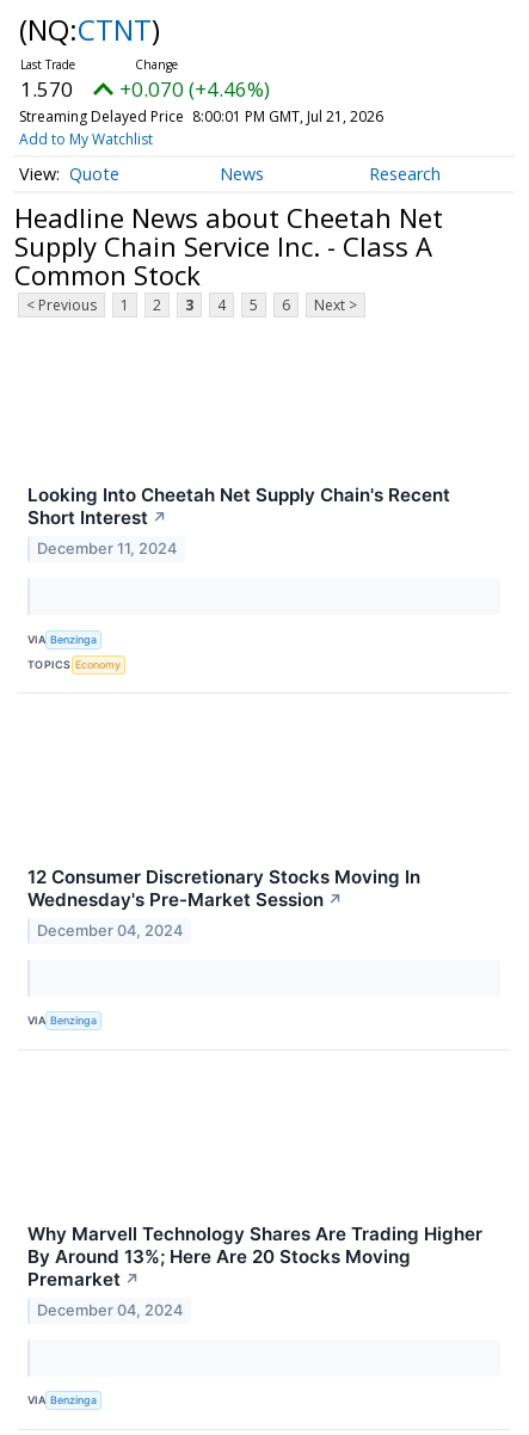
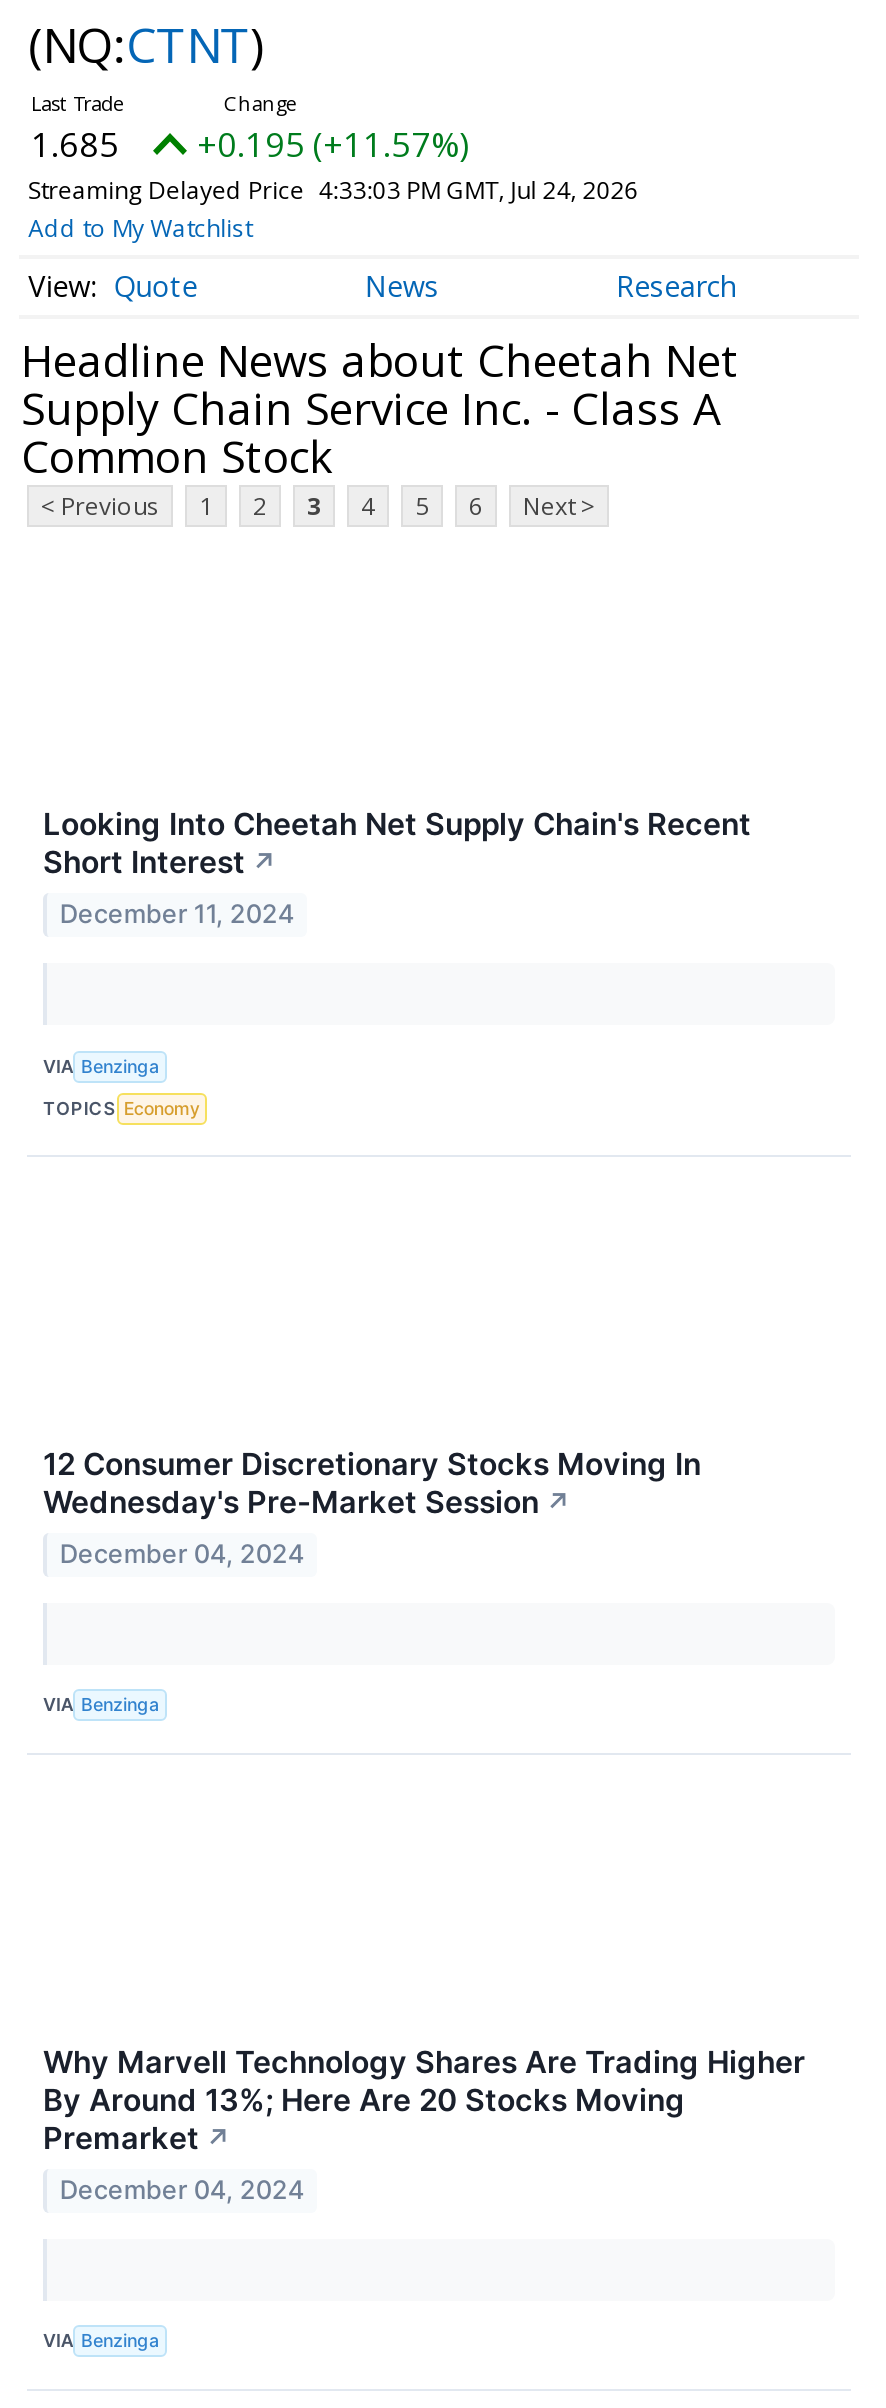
- 1.570
+ 1.685

- +0.070 (+4.46%)
+ +0.195 (+11.57%)

- Streaming Delayed Price 8:00:01 PM GMT, Jul 21, 2026
+ Streaming Delayed Price 4:33:03 PM GMT, Jul 24, 2026
